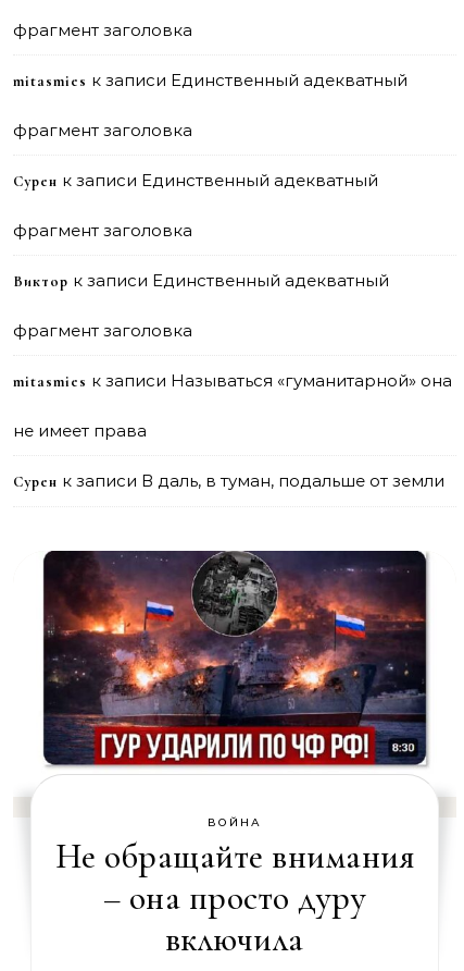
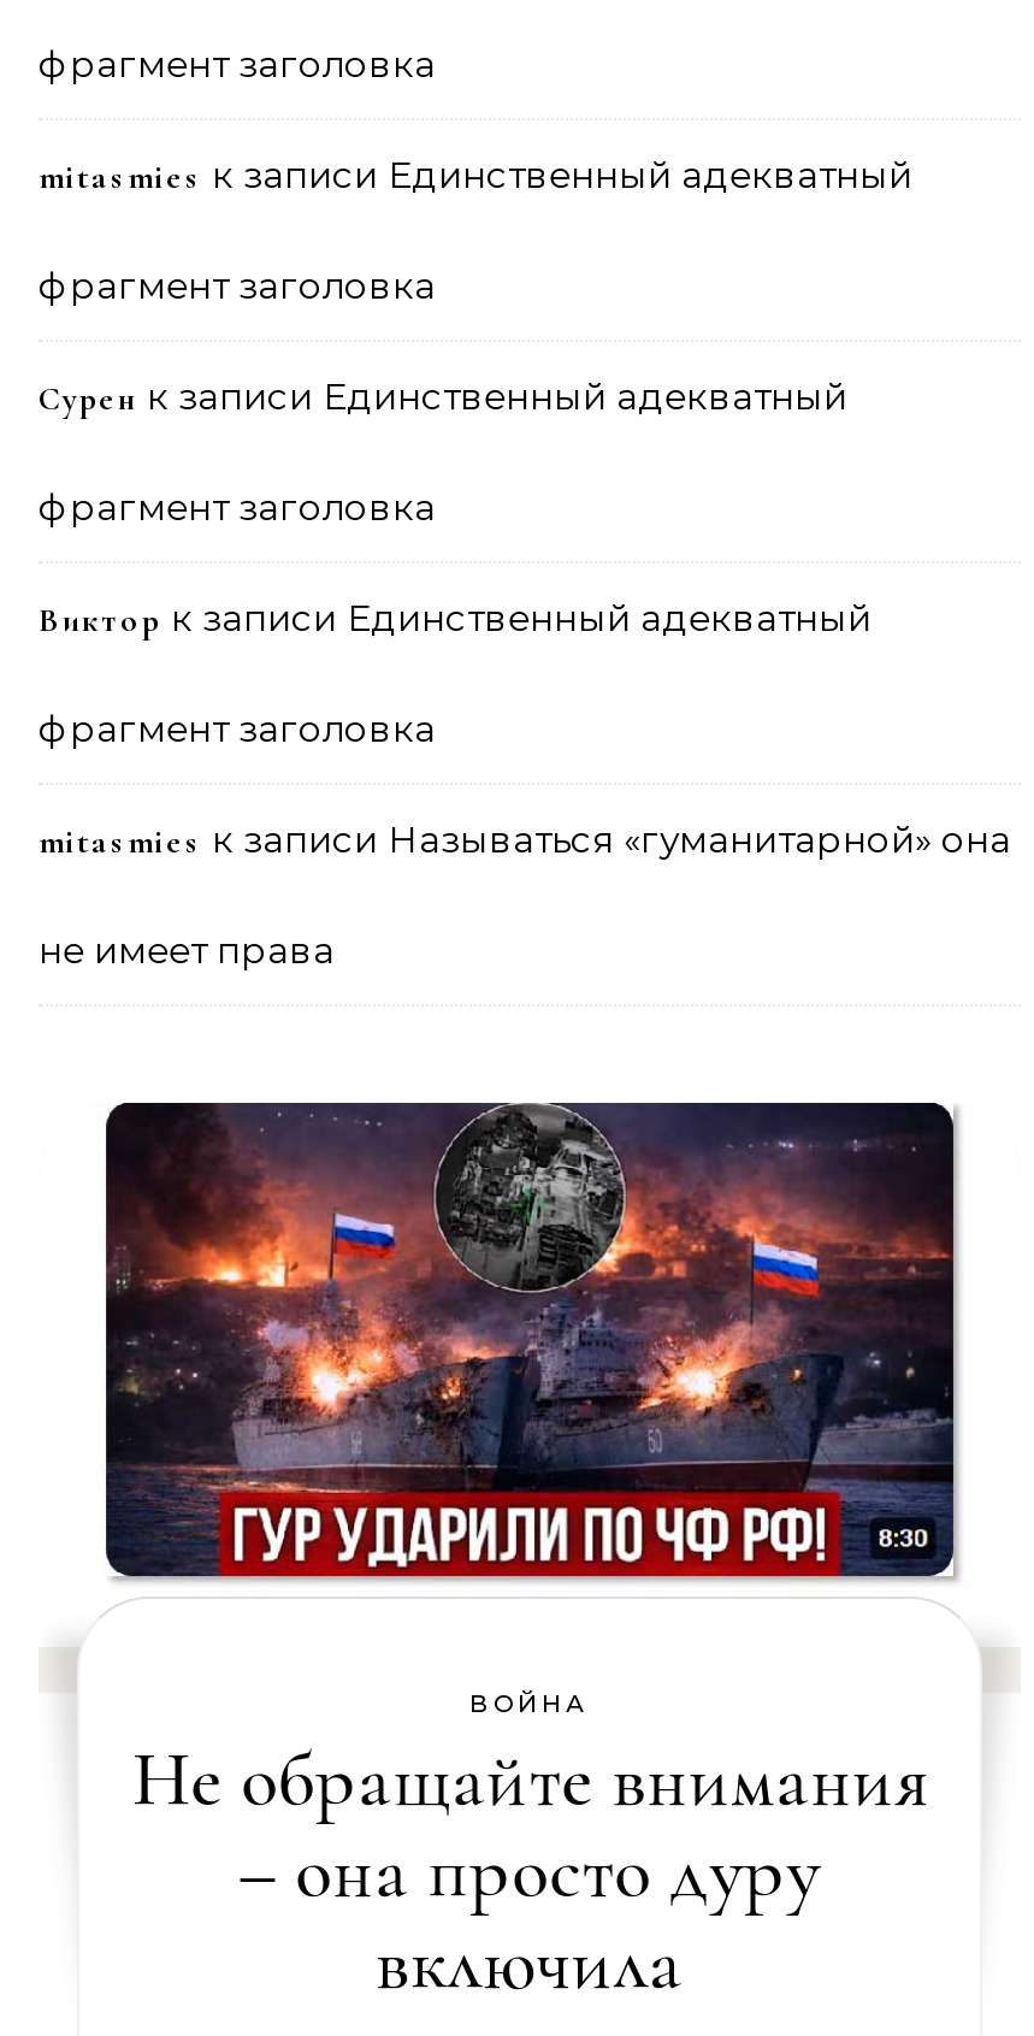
- Сурен к записи В даль, в туман, подальше от земли
